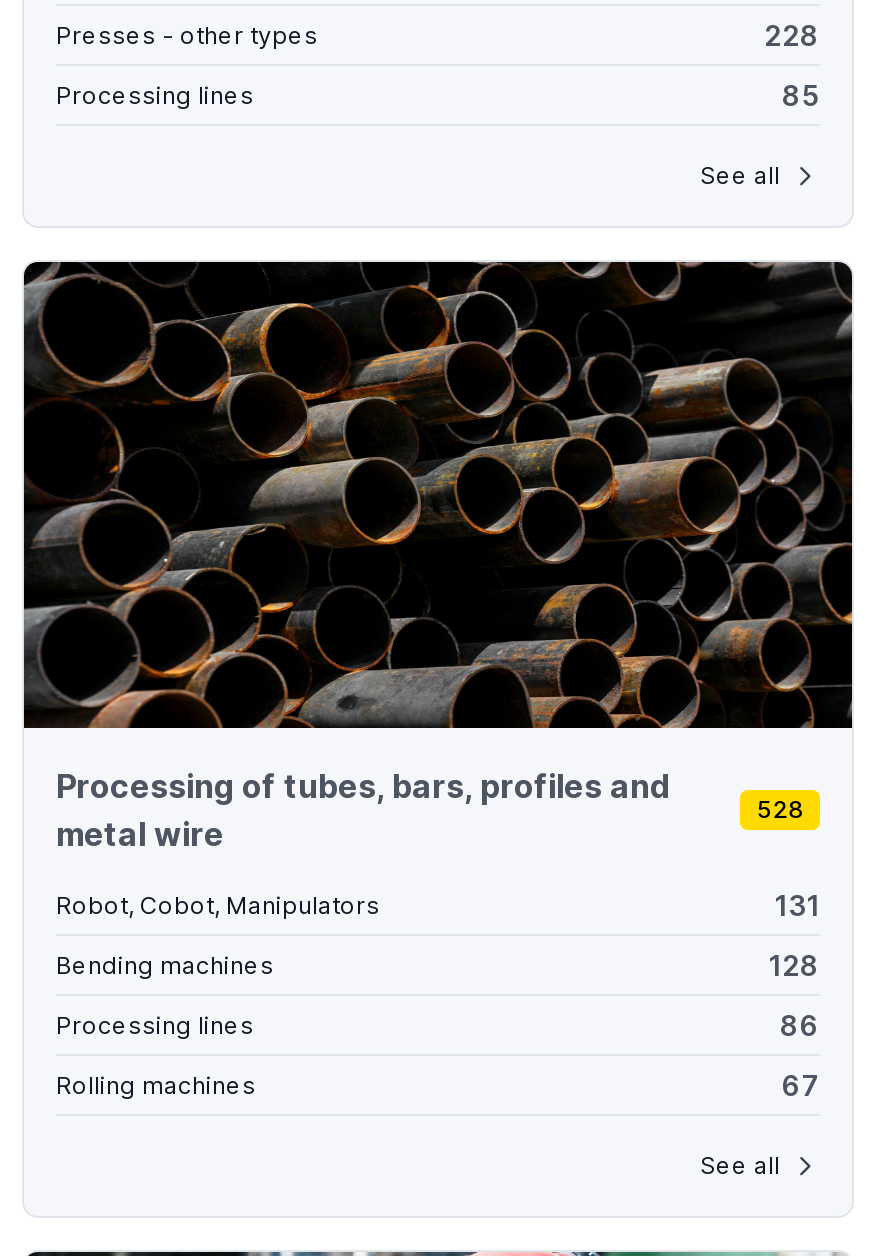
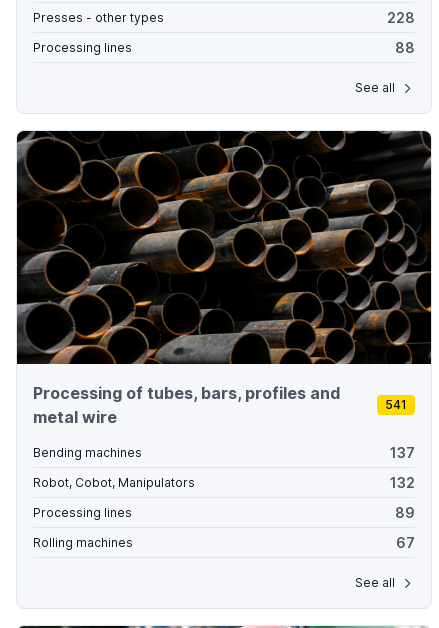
- 85
+ 88

- 528
- 131
+ 541

moved down: Robot, Cobot, Manipulators

moved up: Bending machines

- 128
+ 137
+ 132

- 86
+ 89
